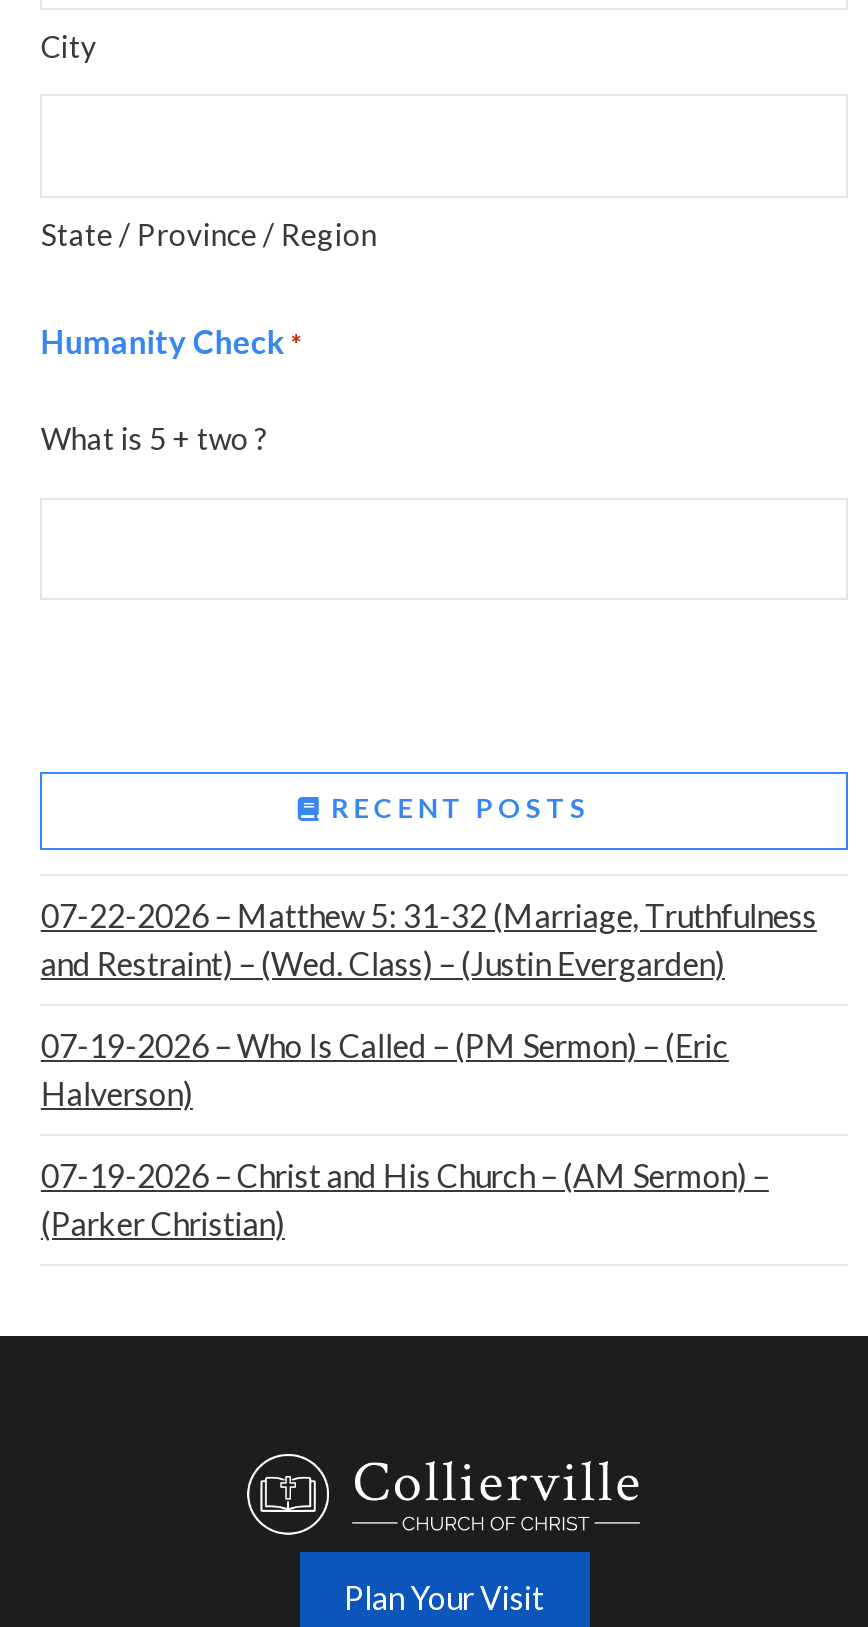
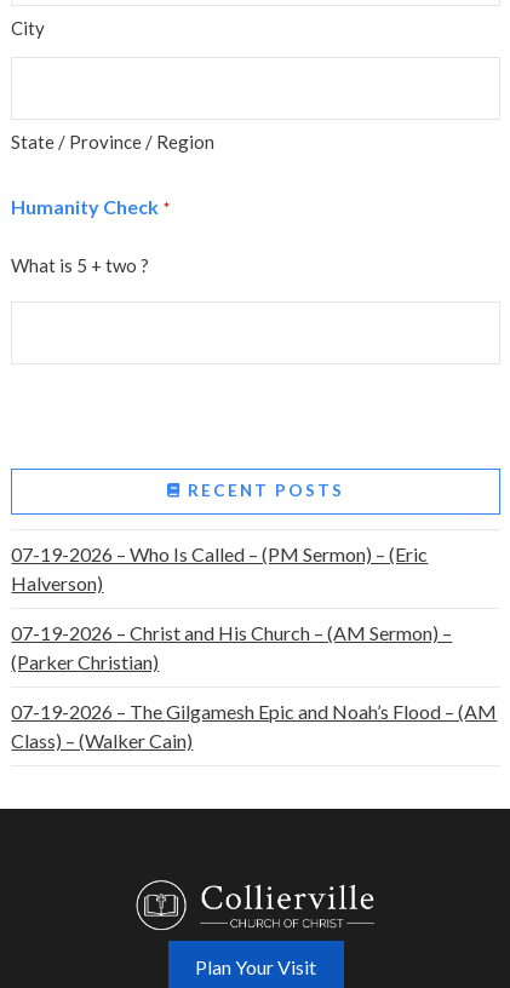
- 07-22-2026 – Matthew 5: 31-32 (Marriage, Truthfulness
- and Restraint) – (Wed. Class) – (Justin Evergarden)

moved up: 07-19-2026 – Who Is Called – (PM Sermon) – (Eric | Halverson) | 07-19-2026 – Christ and His Church – (AM Sermon) – | (Parker Christian)

+ 07-19-2026 – The Gilgamesh Epic and Noah’s Flood – (AM
+ Class) – (Walker Cain)
